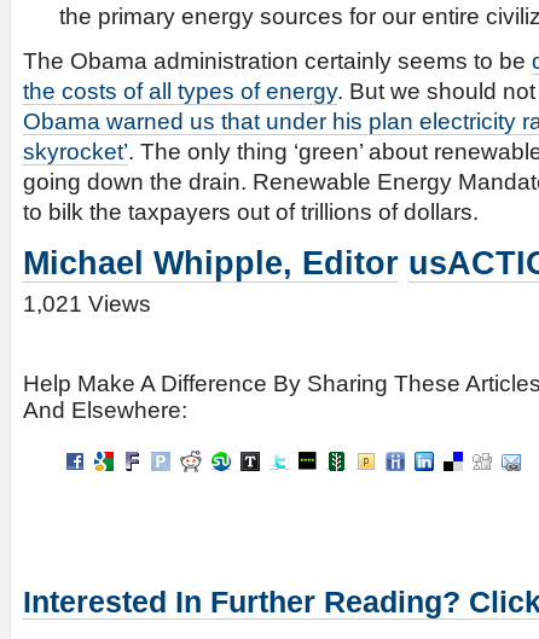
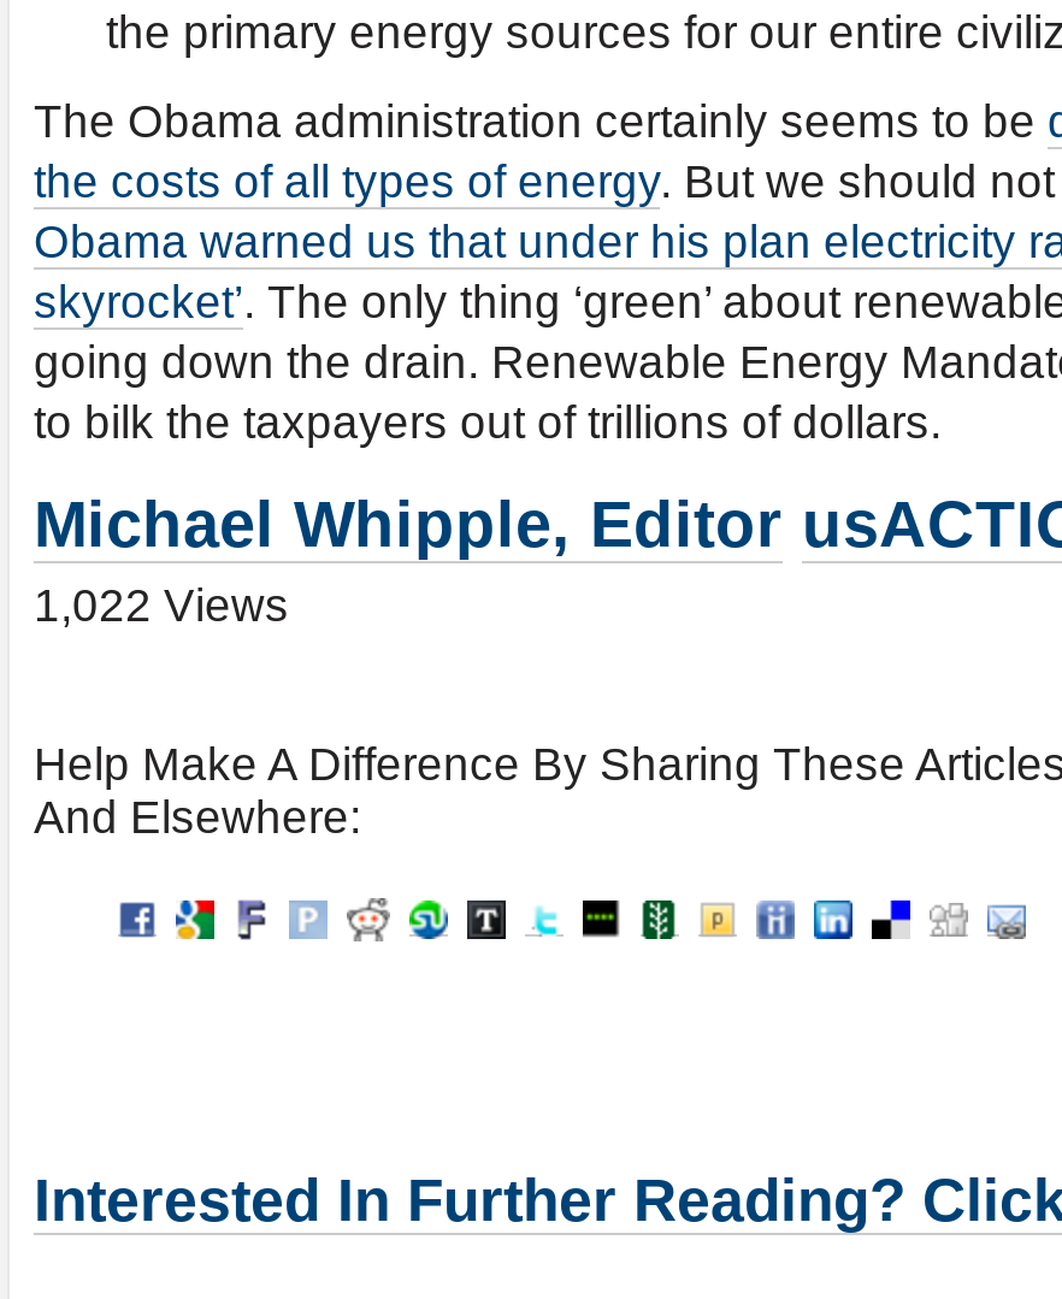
- 1,021 Views
+ 1,022 Views
